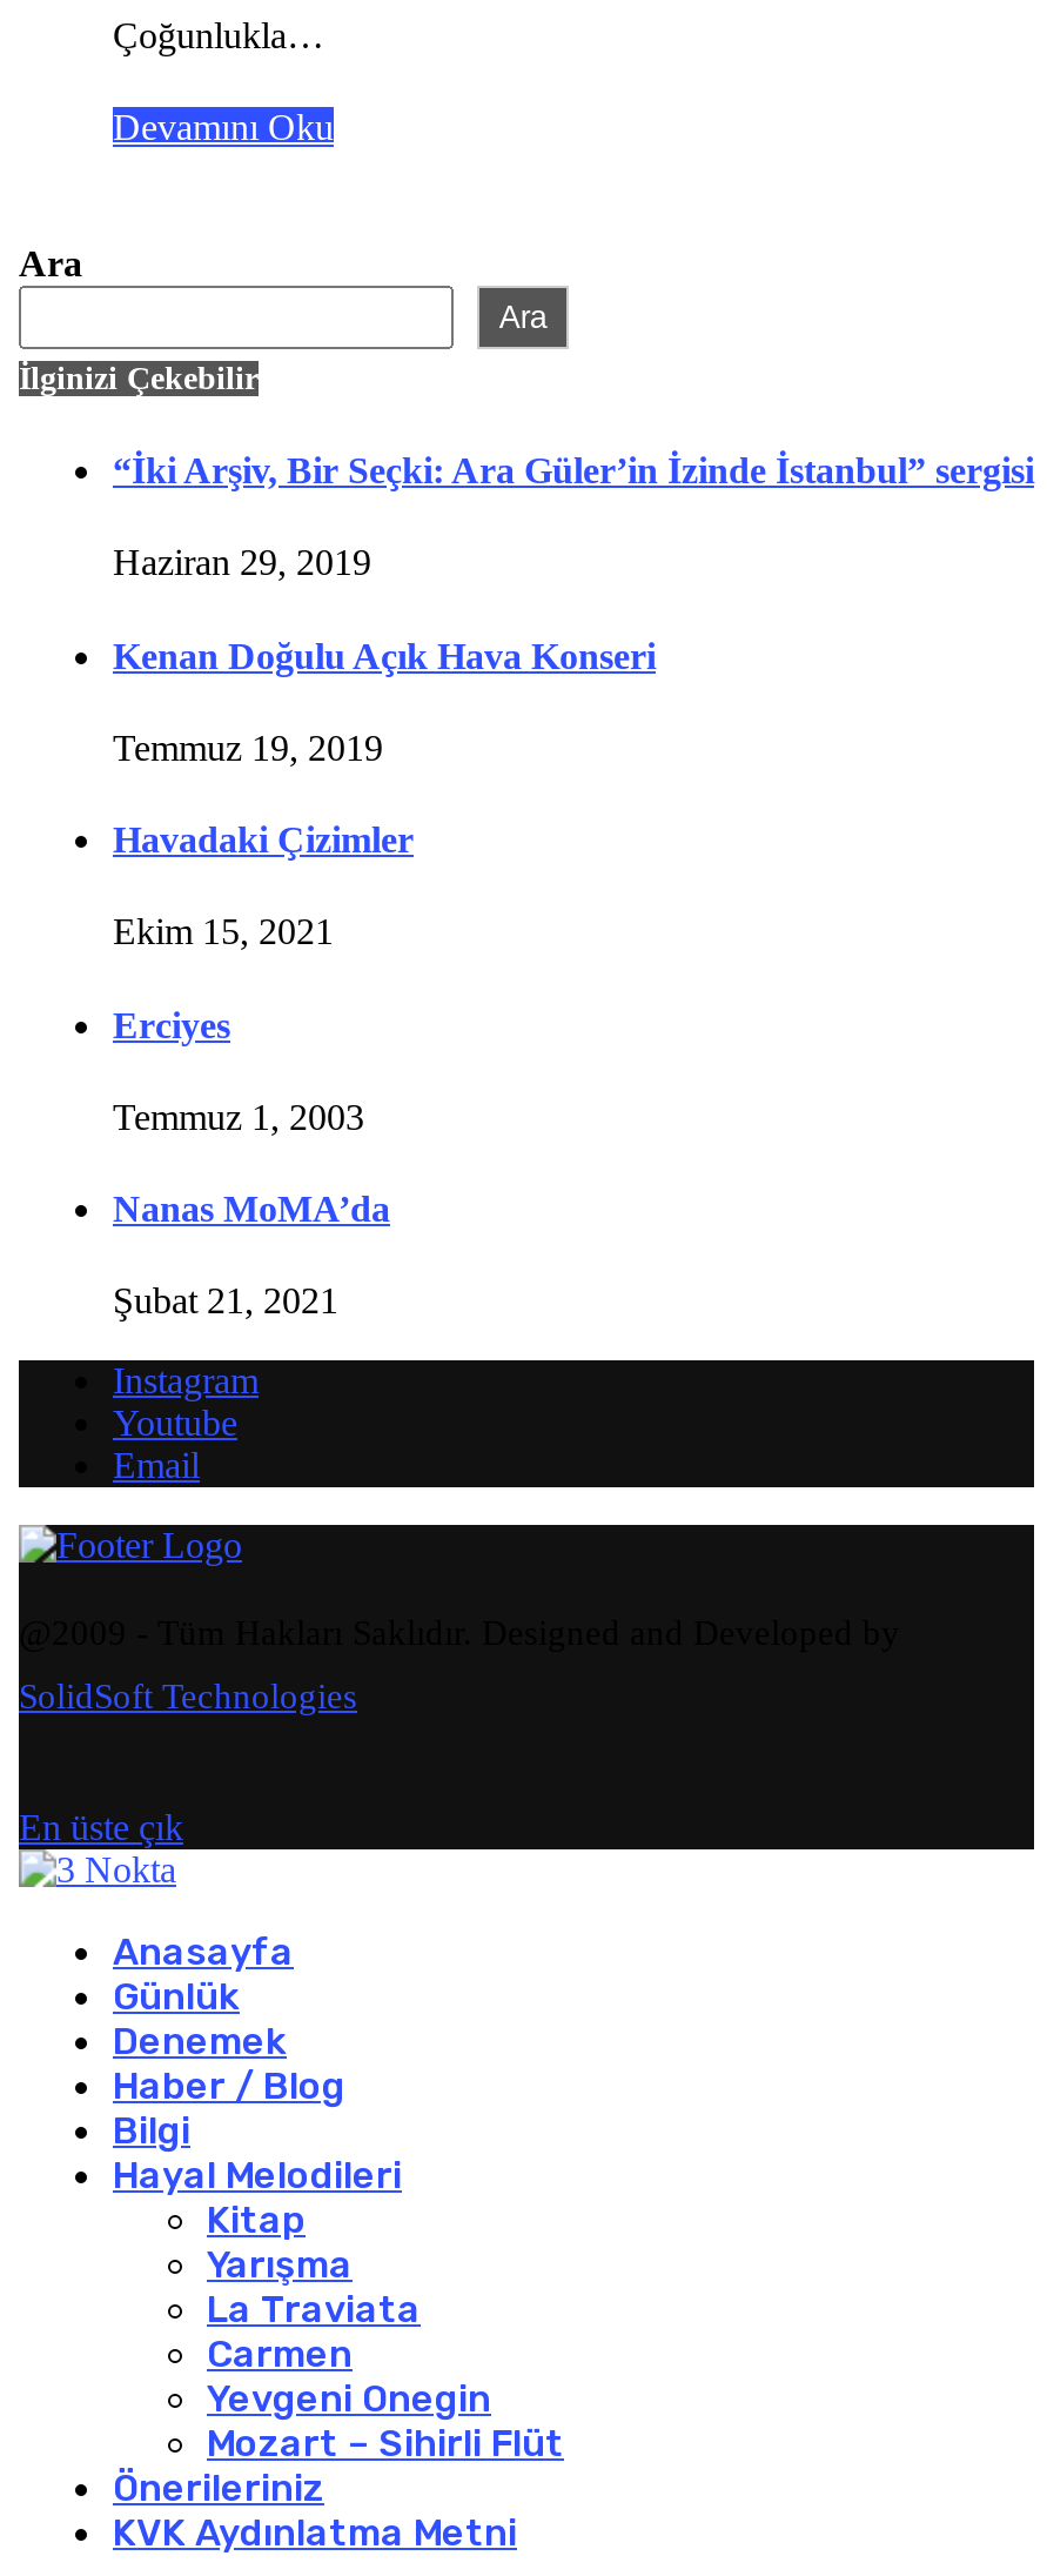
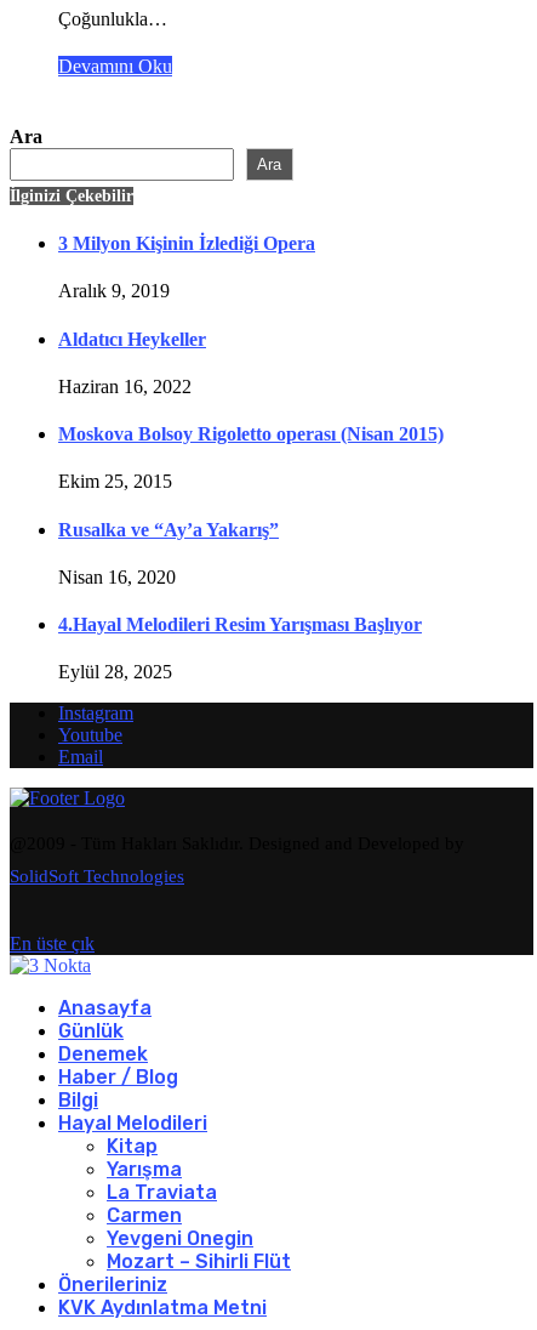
- “İki Arşiv, Bir Seçki: Ara Güler’in İzinde İstanbul” sergisi
+ 3 Milyon Kişinin İzlediği Opera

- Haziran 29, 2019
+ Aralık 9, 2019

- Kenan Doğulu Açık Hava Konseri
+ Aldatıcı Heykeller

- Temmuz 19, 2019
+ Haziran 16, 2022

- Havadaki Çizimler
+ Moskova Bolsoy Rigoletto operası (Nisan 2015)

- Ekim 15, 2021
+ Ekim 25, 2015

- Erciyes
+ Rusalka ve “Ay’a Yakarış”

- Temmuz 1, 2003
+ Nisan 16, 2020

- Nanas MoMA’da
+ 4.Hayal Melodileri Resim Yarışması Başlıyor

- Şubat 21, 2021
+ Eylül 28, 2025
